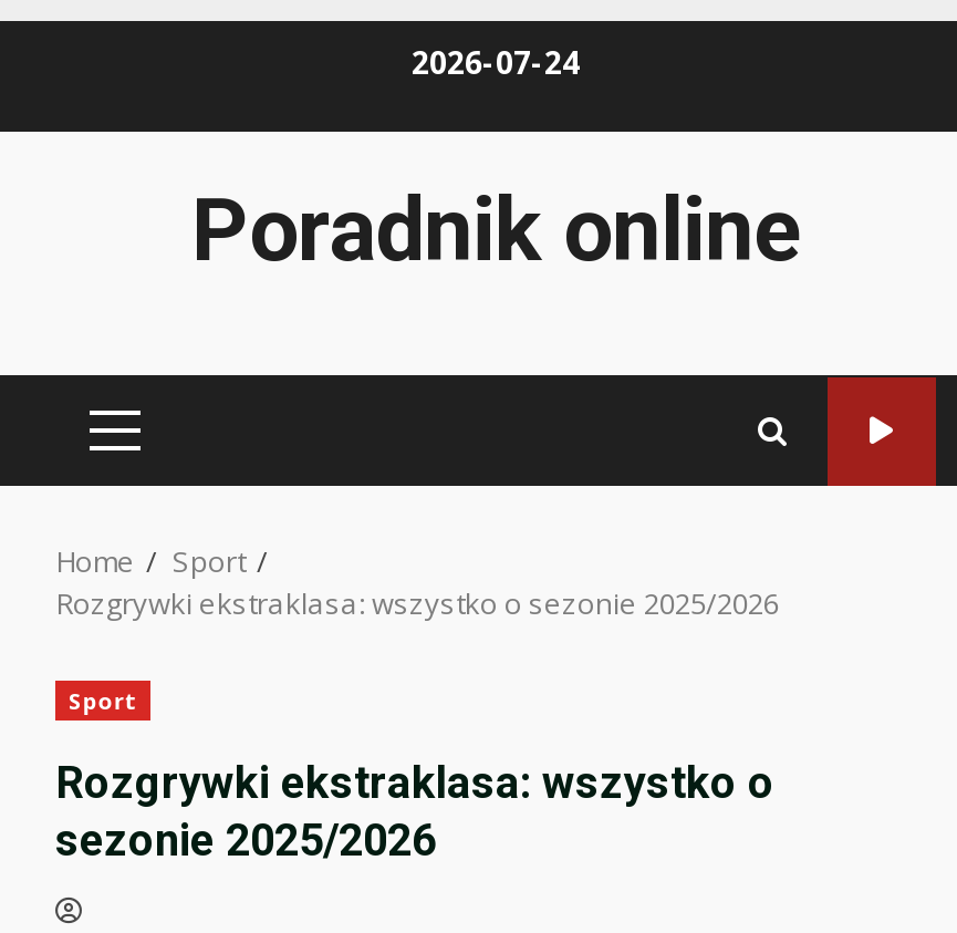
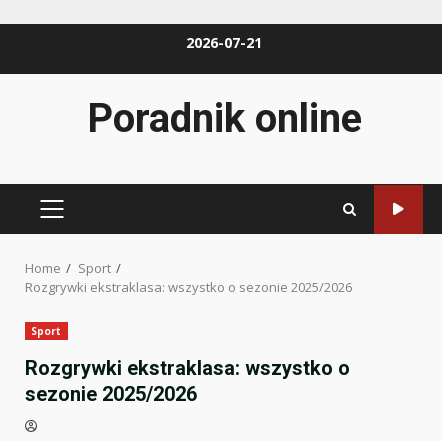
- 2026-07-24
+ 2026-07-21
